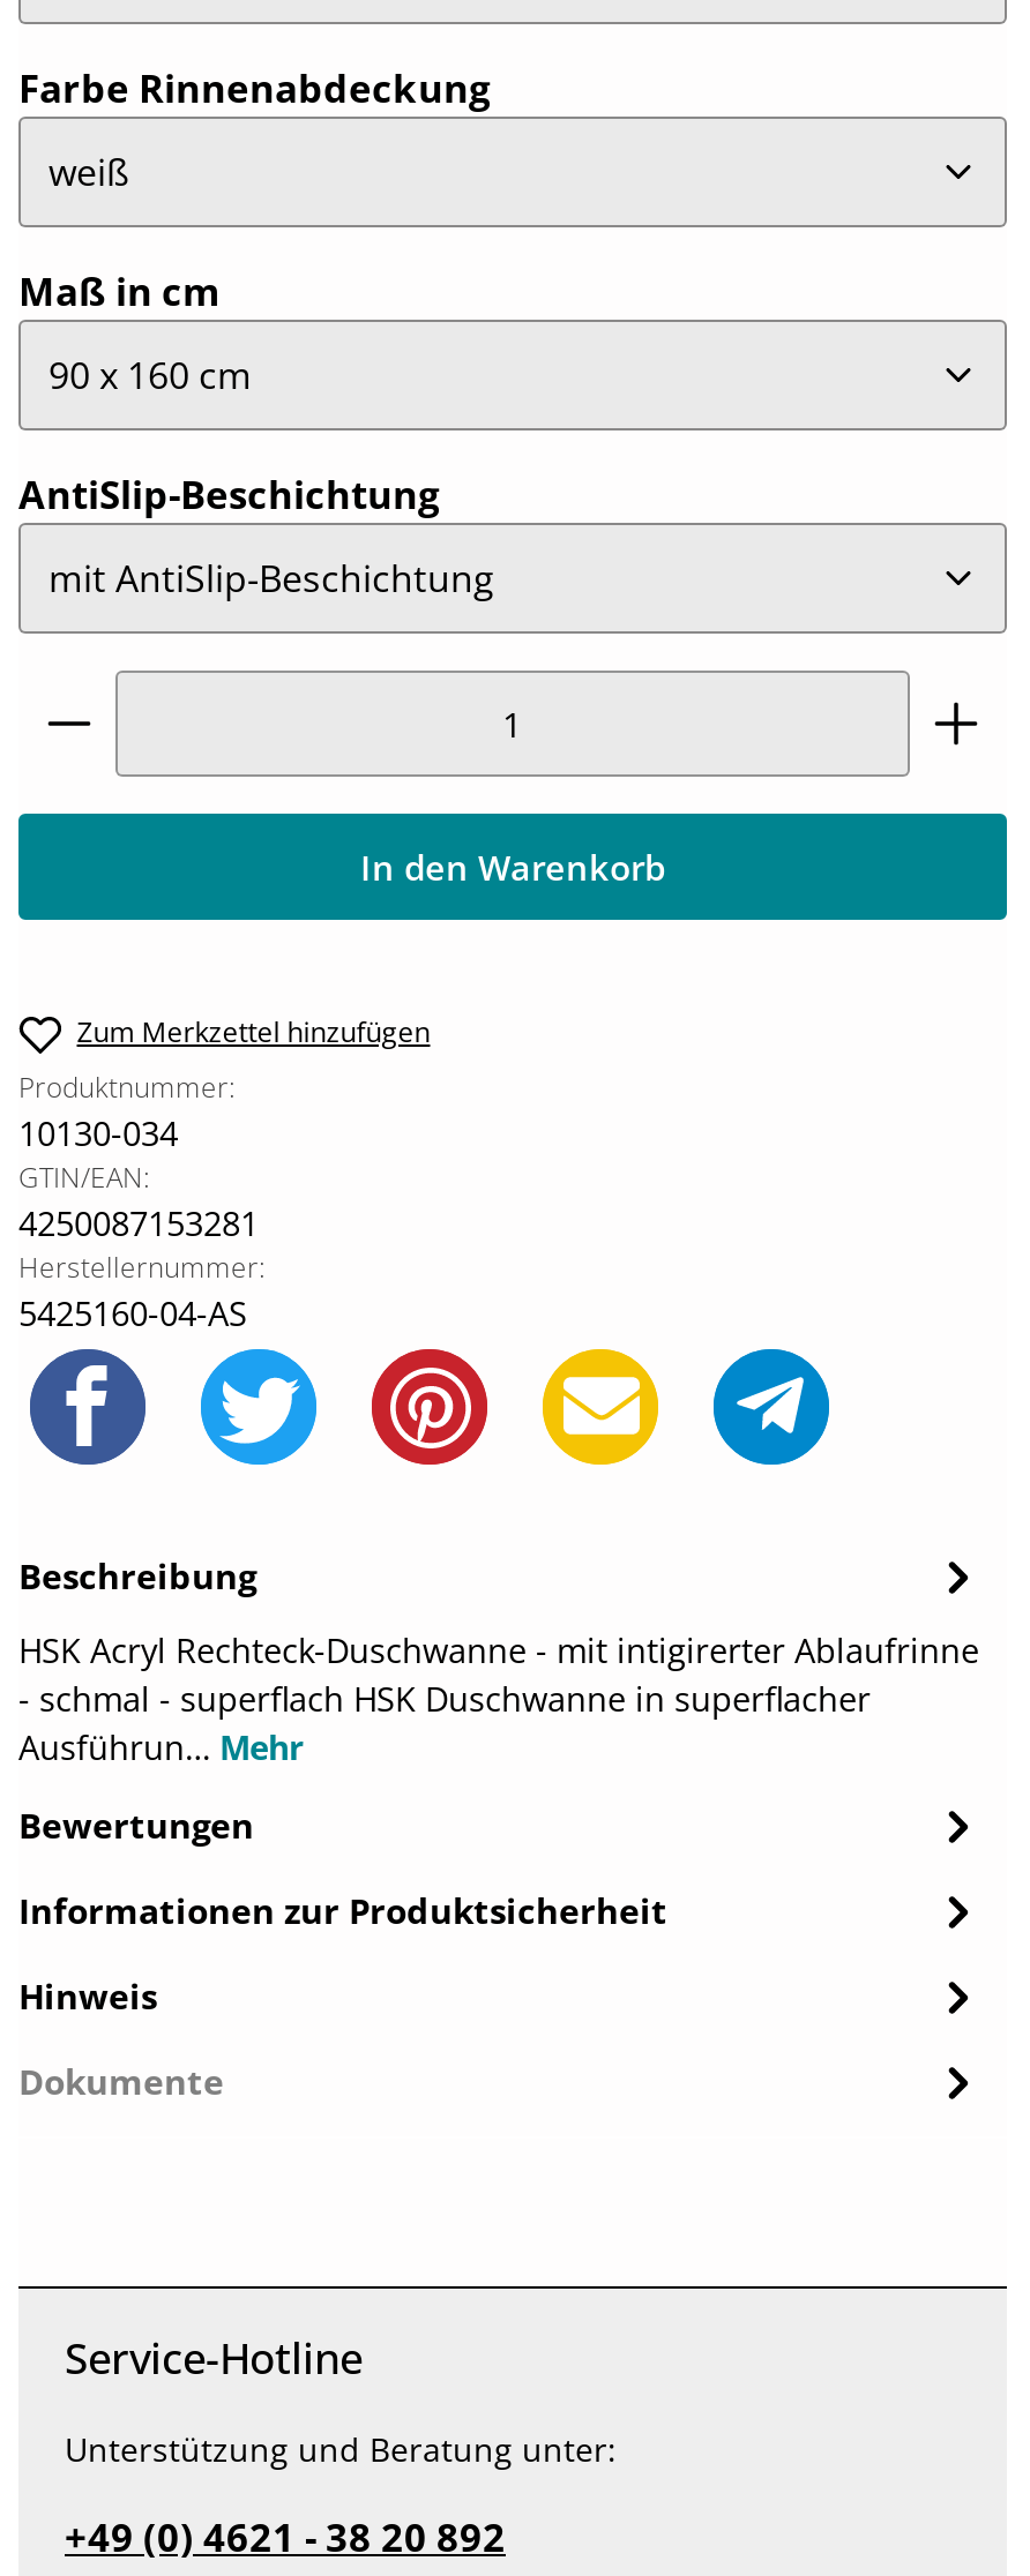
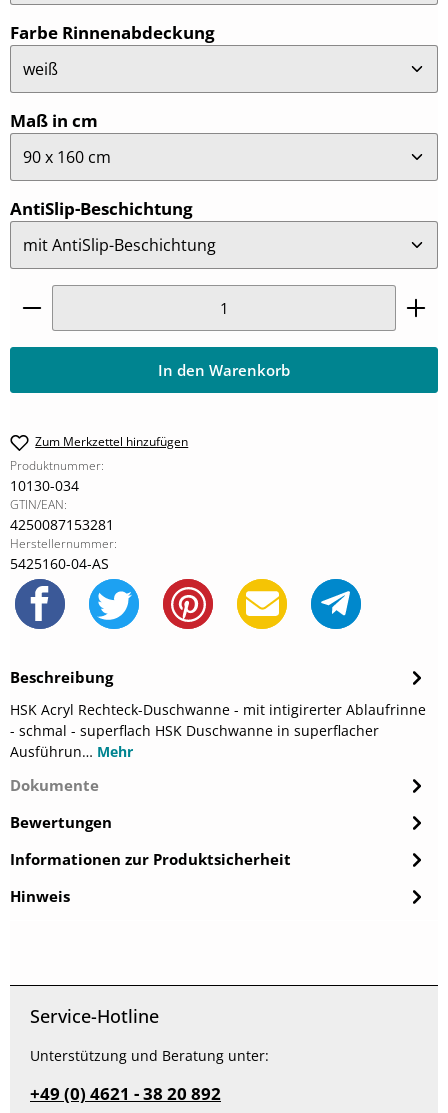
moved down: Bewertungen | Informationen zur Produktsicherheit | Hinweis

moved up: Dokumente
